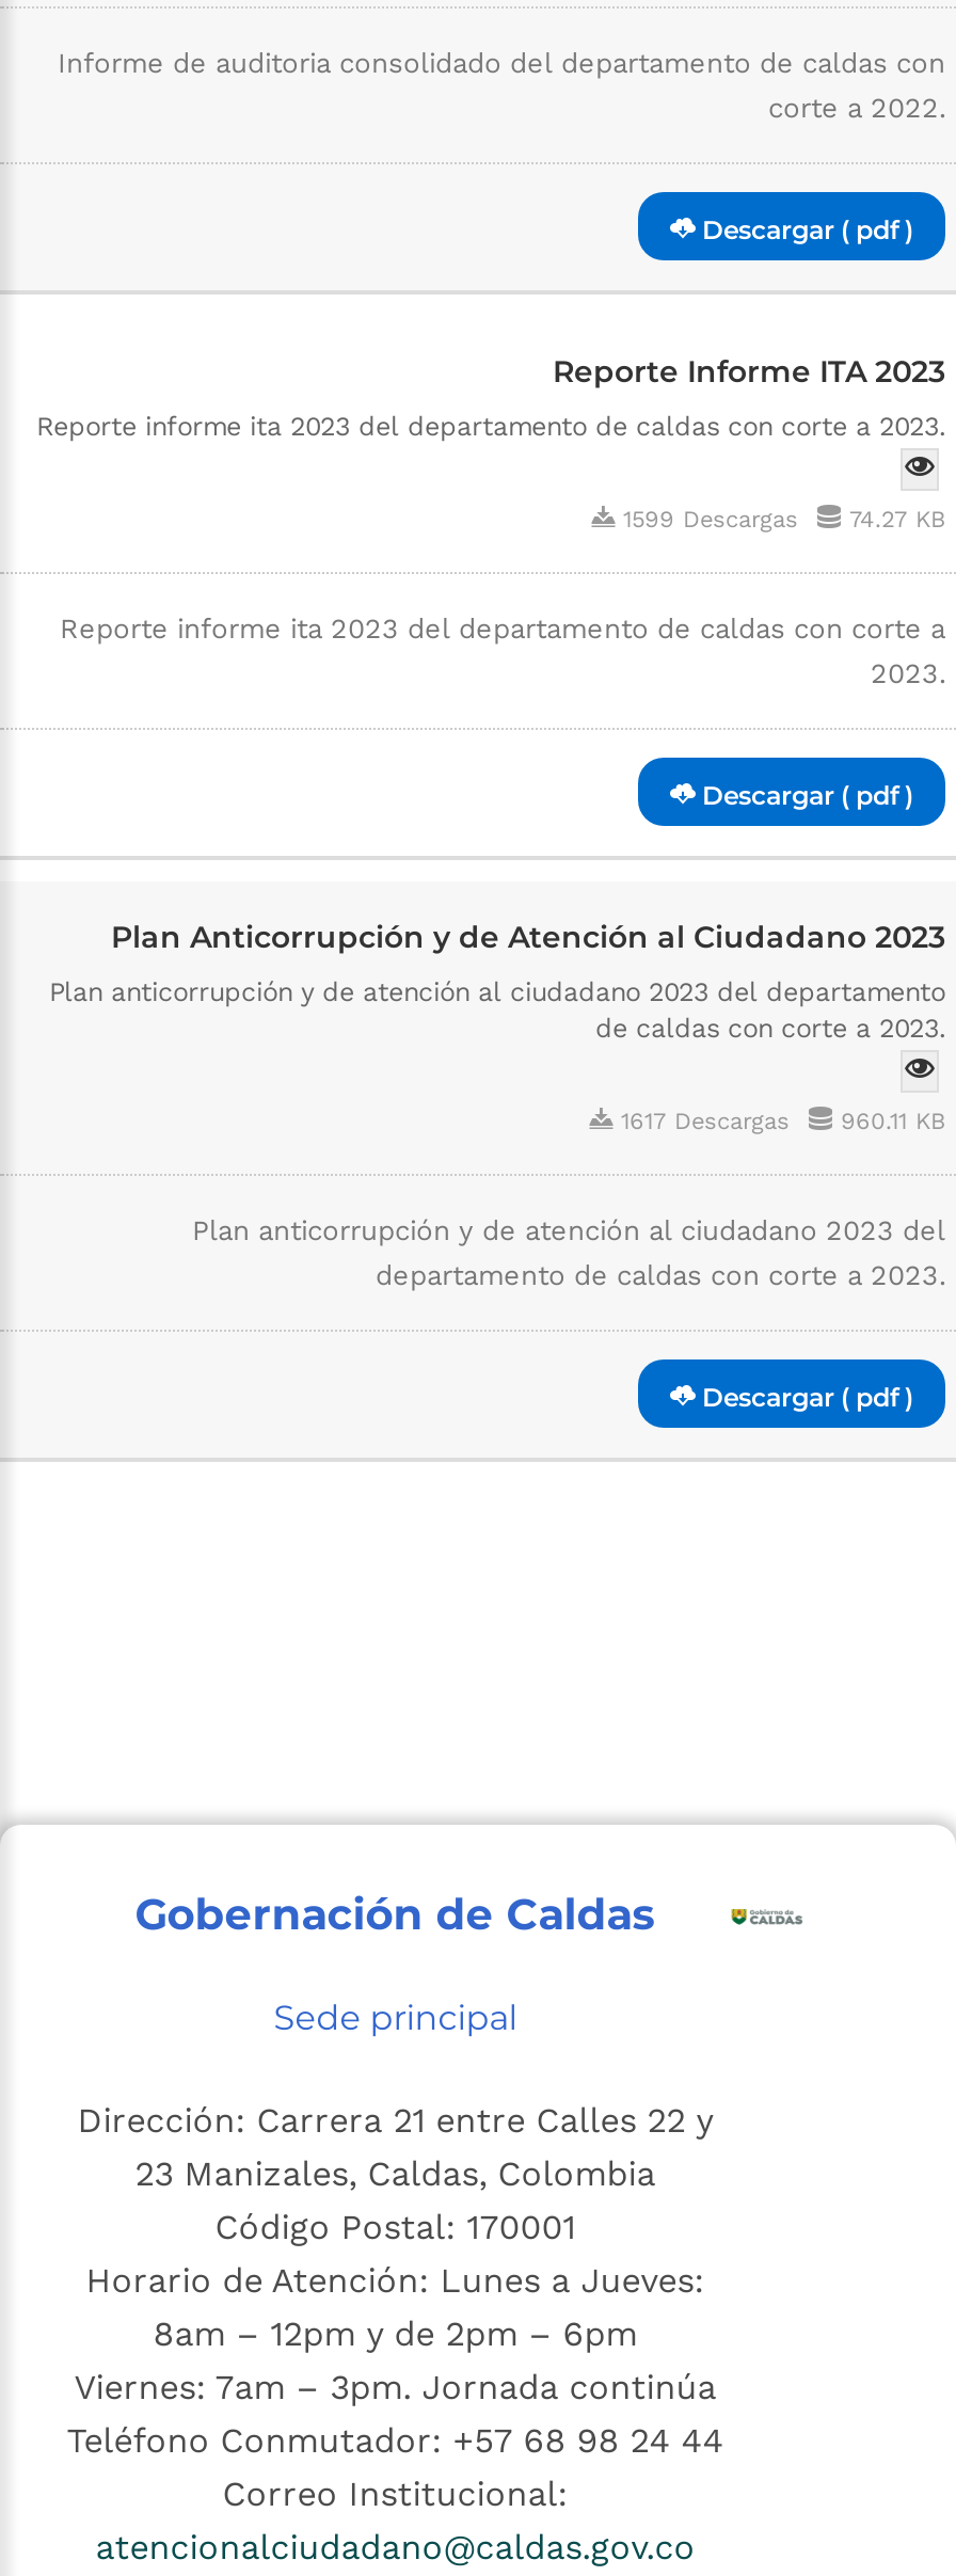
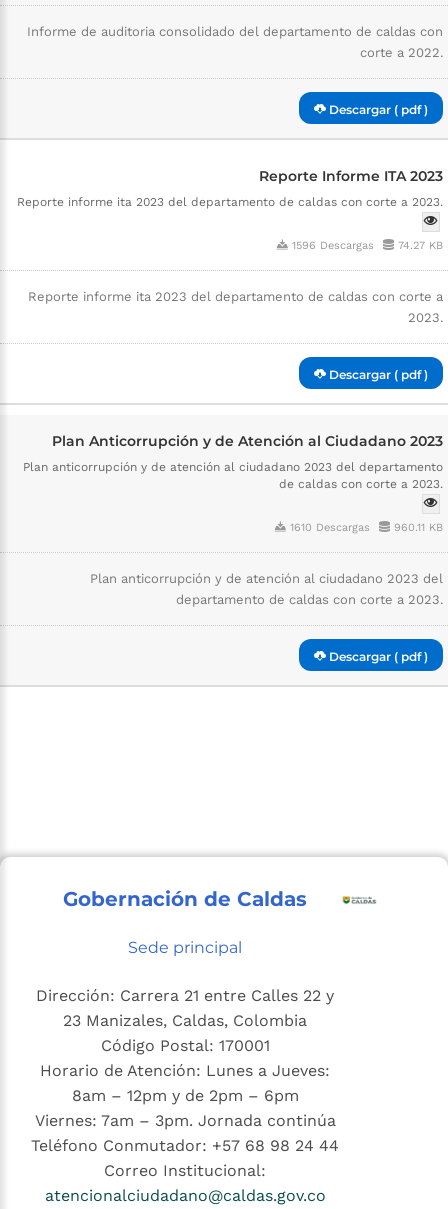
- 1599 Descargas 74.27 KB
+ 1596 Descargas 74.27 KB

- 1617 Descargas 960.11 KB
+ 1610 Descargas 960.11 KB
